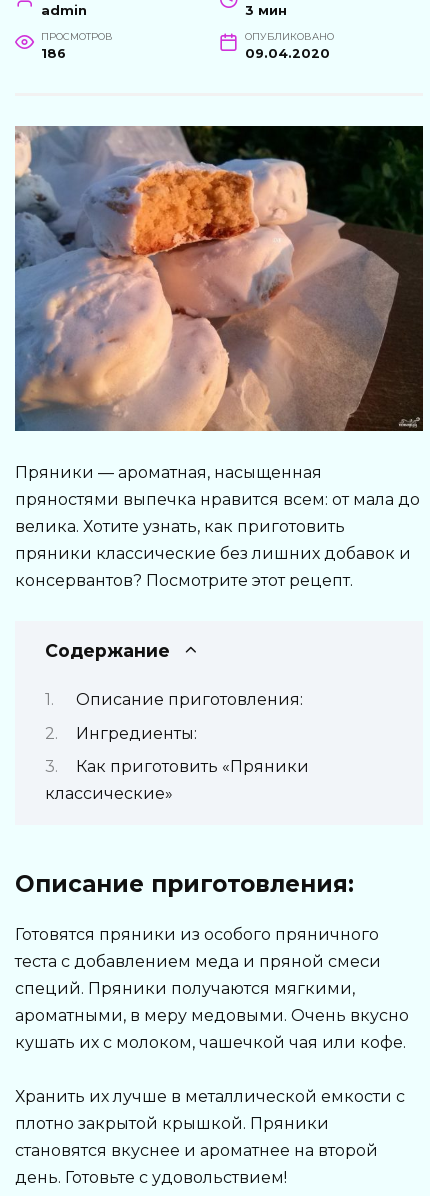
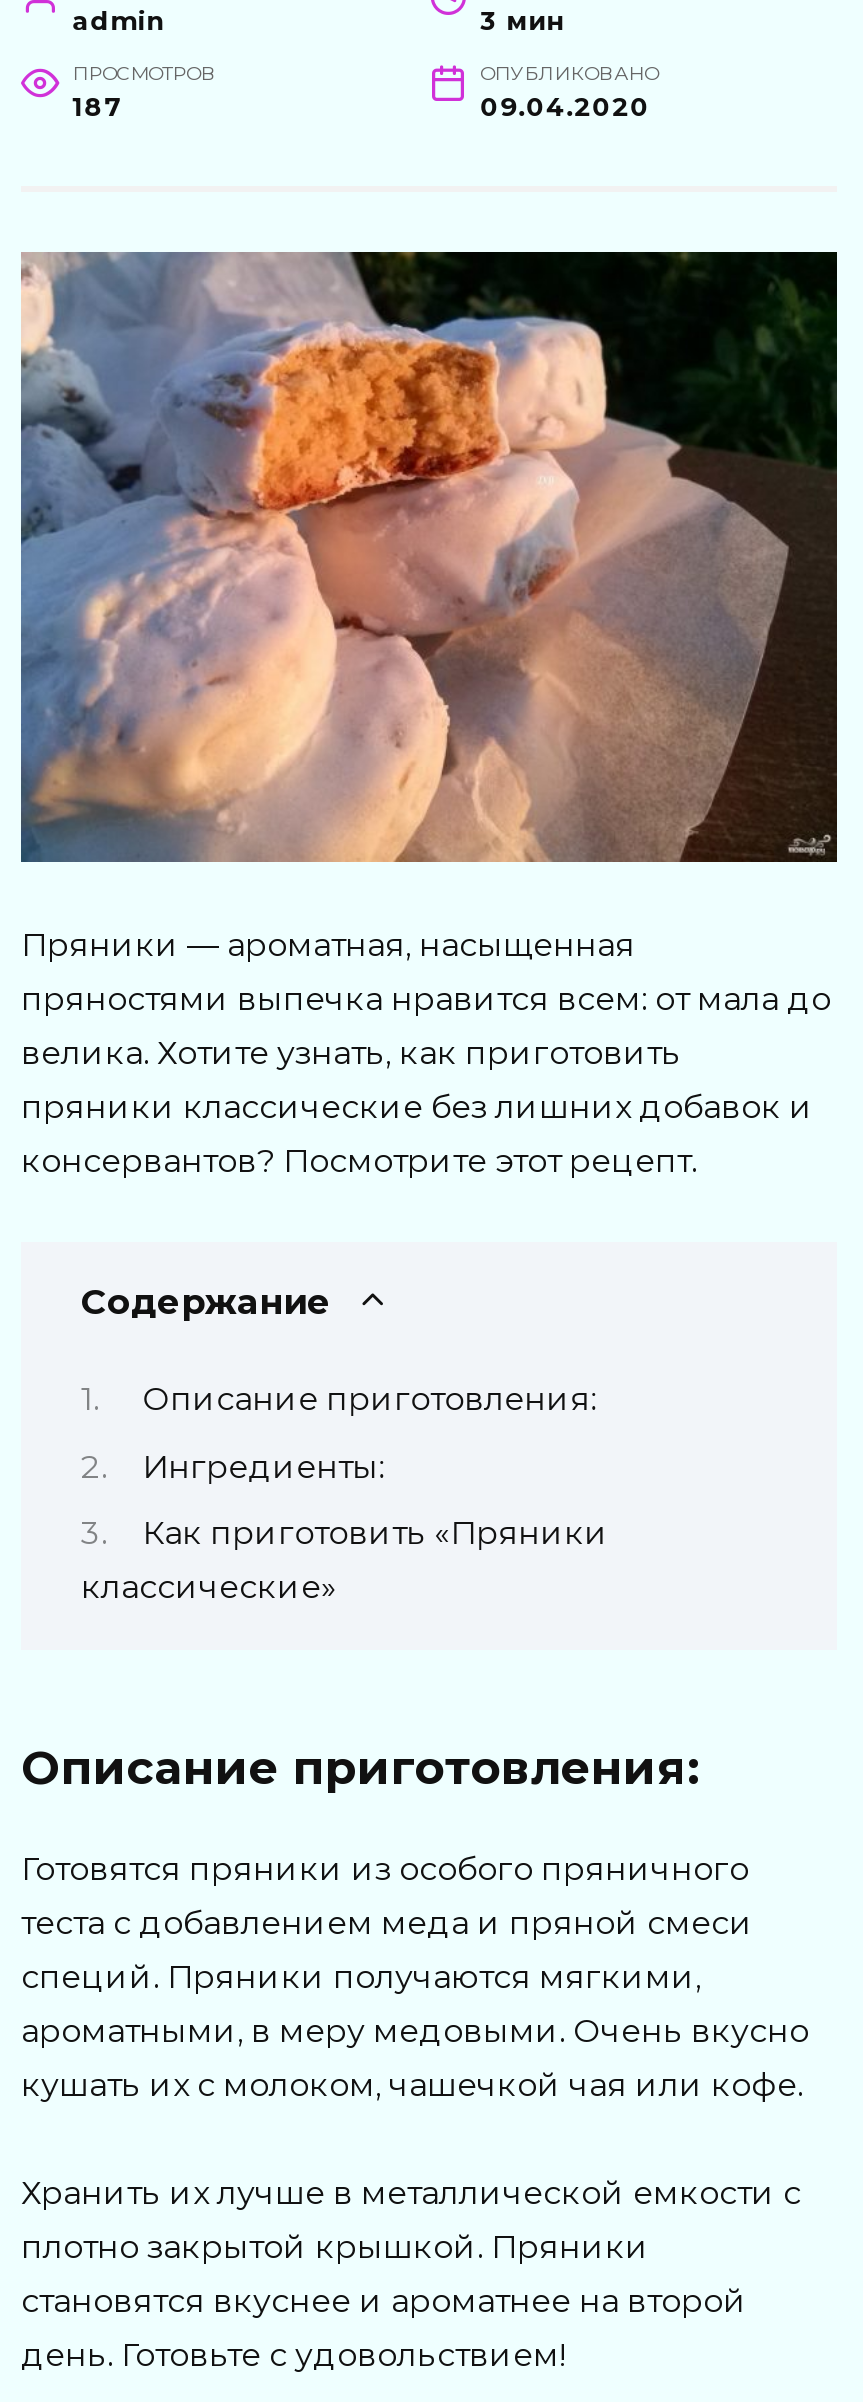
- 186
+ 187
